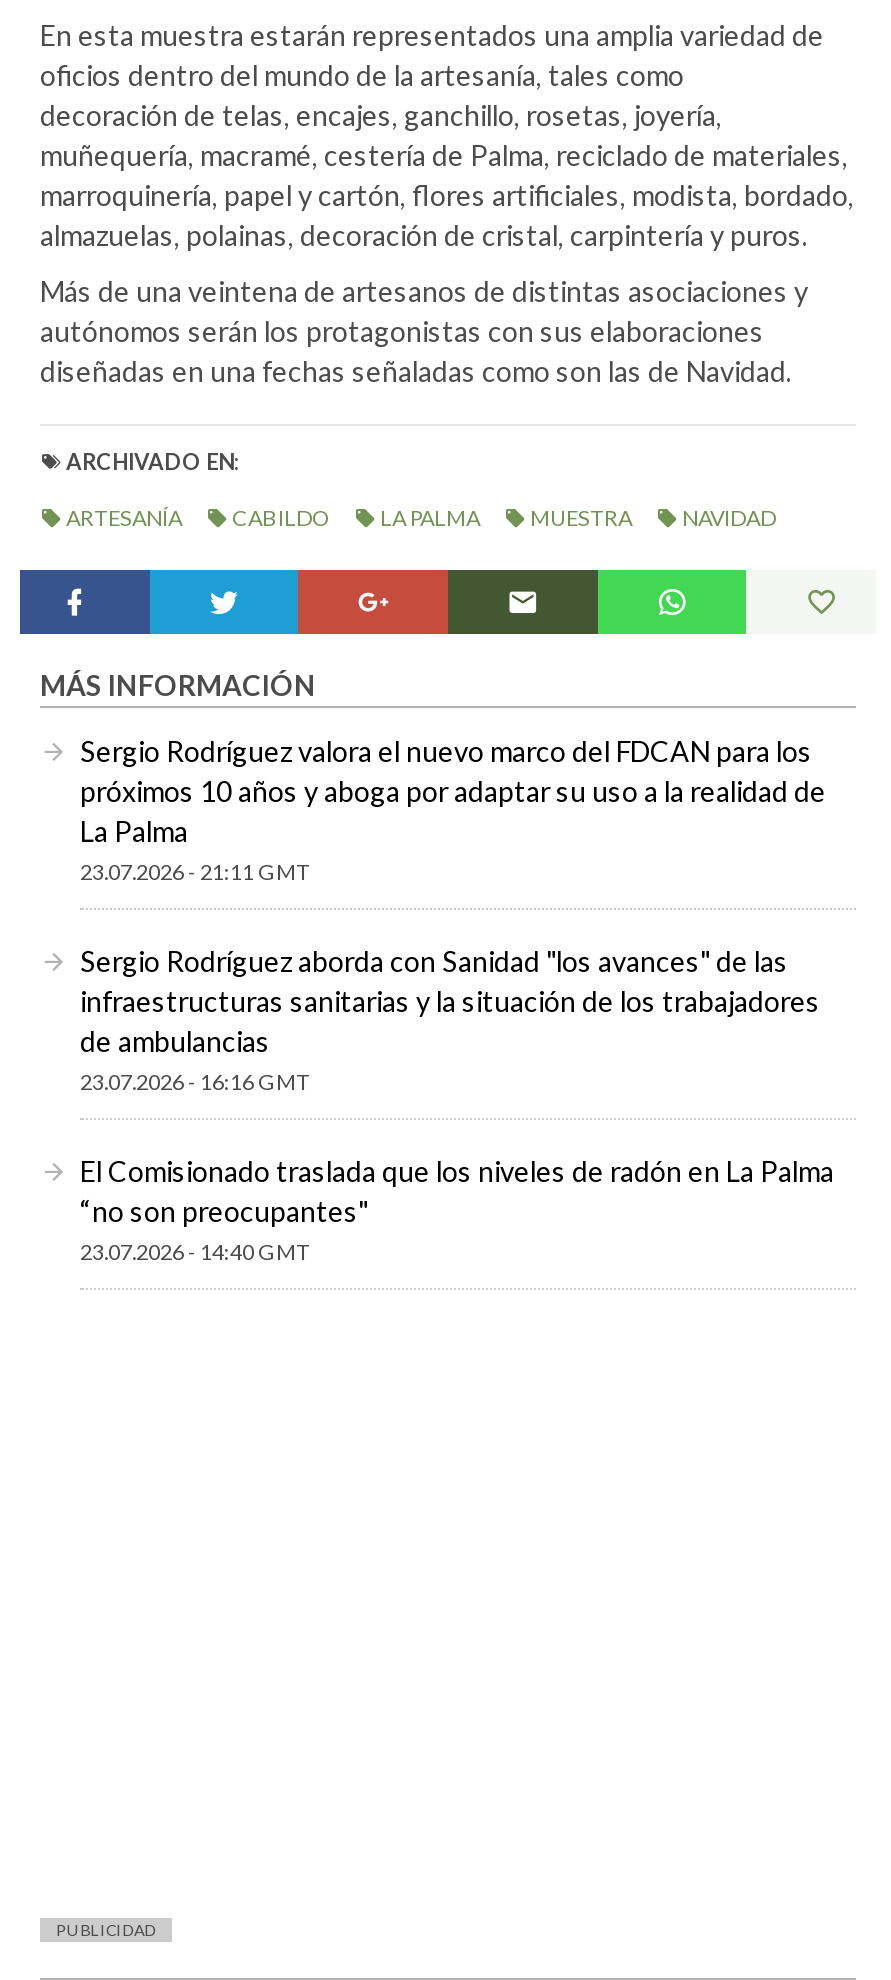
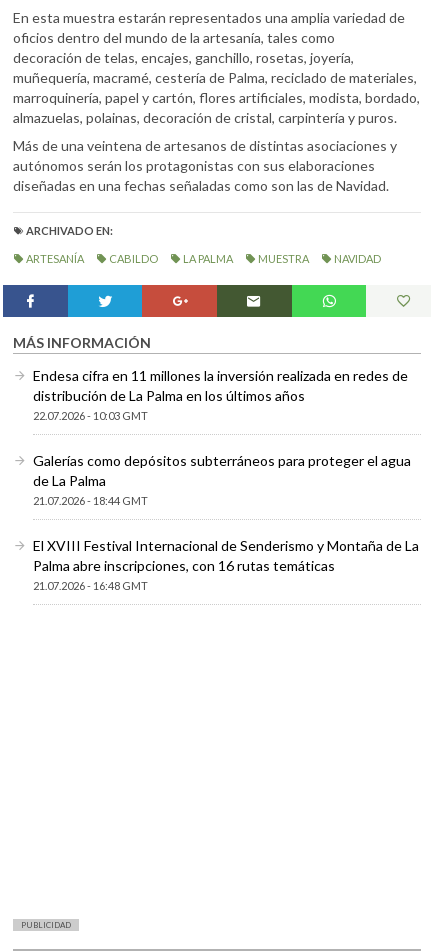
- Sergio Rodríguez valora el nuevo marco del FDCAN para los
- próximos 10 años y aboga por adaptar su uso a la realidad de
- La Palma
- 23.07.2026 - 21:11 GMT
+ Endesa cifra en 11 millones la inversión realizada en redes de
+ distribución de La Palma en los últimos años
+ 22.07.2026 - 10:03 GMT

- Sergio Rodríguez aborda con Sanidad "los avances" de las
- infraestructuras sanitarias y la situación de los trabajadores
- de ambulancias
- 23.07.2026 - 16:16 GMT
+ Galerías como depósitos subterráneos para proteger el agua
+ de La Palma
+ 21.07.2026 - 18:44 GMT

- El Comisionado traslada que los niveles de radón en La Palma
- “no son preocupantes"
- 23.07.2026 - 14:40 GMT
+ El XVIII Festival Internacional de Senderismo y Montaña de La
+ Palma abre inscripciones, con 16 rutas temáticas
+ 21.07.2026 - 16:48 GMT
